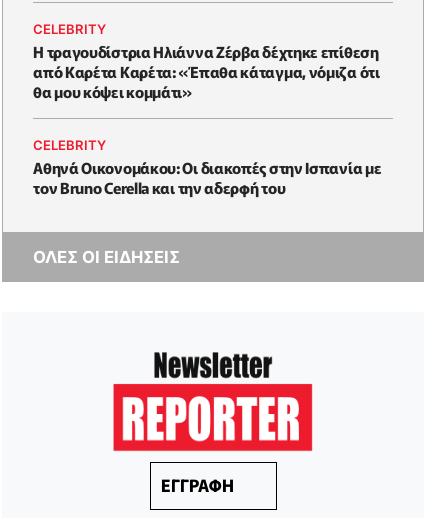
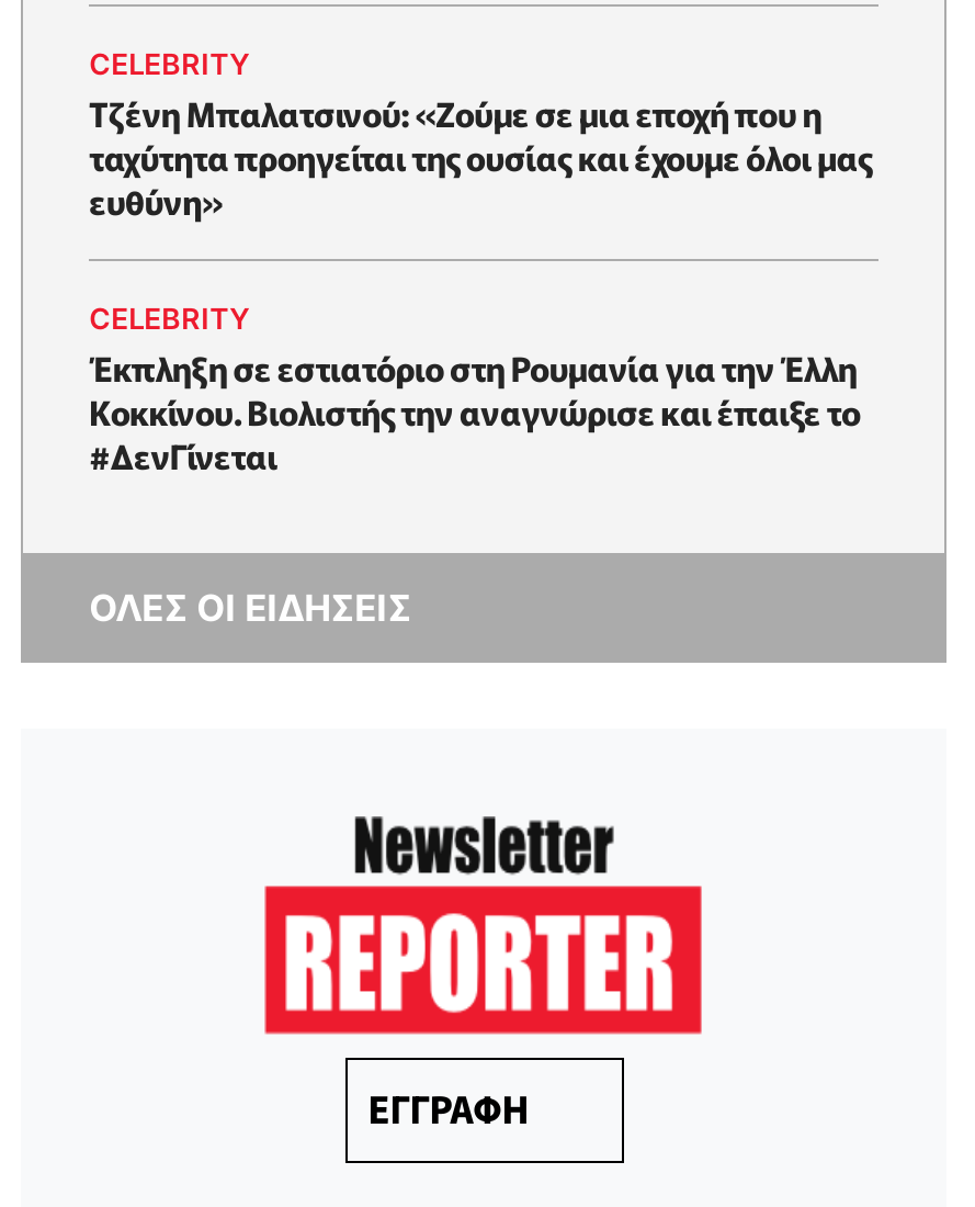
- H τραγουδίστρια Ηλιάννα Ζέρβα δέχτηκε επίθεση
- από Καρέτα Καρέτα: «Έπαθα κάταγμα, νόμιζα ότι
- θα μου κόψει κομμάτι»
+ Τζένη Μπαλατσινού: «Zούμε σε μια εποχή που η
+ ταχύτητα προηγείται της ουσίας και έχουμε όλοι μας
+ ευθύνη»

- Αθηνά Οικονομάκου: Οι διακοπές στην Ισπανία με
- τον Bruno Cerella και την αδερφή του
+ Έκπληξη σε εστιατόριο στη Ρουμανία για την Έλλη
+ Κοκκίνου. Βιολιστής την αναγνώρισε και έπαιξε το
+ #ΔενΓίνεται
